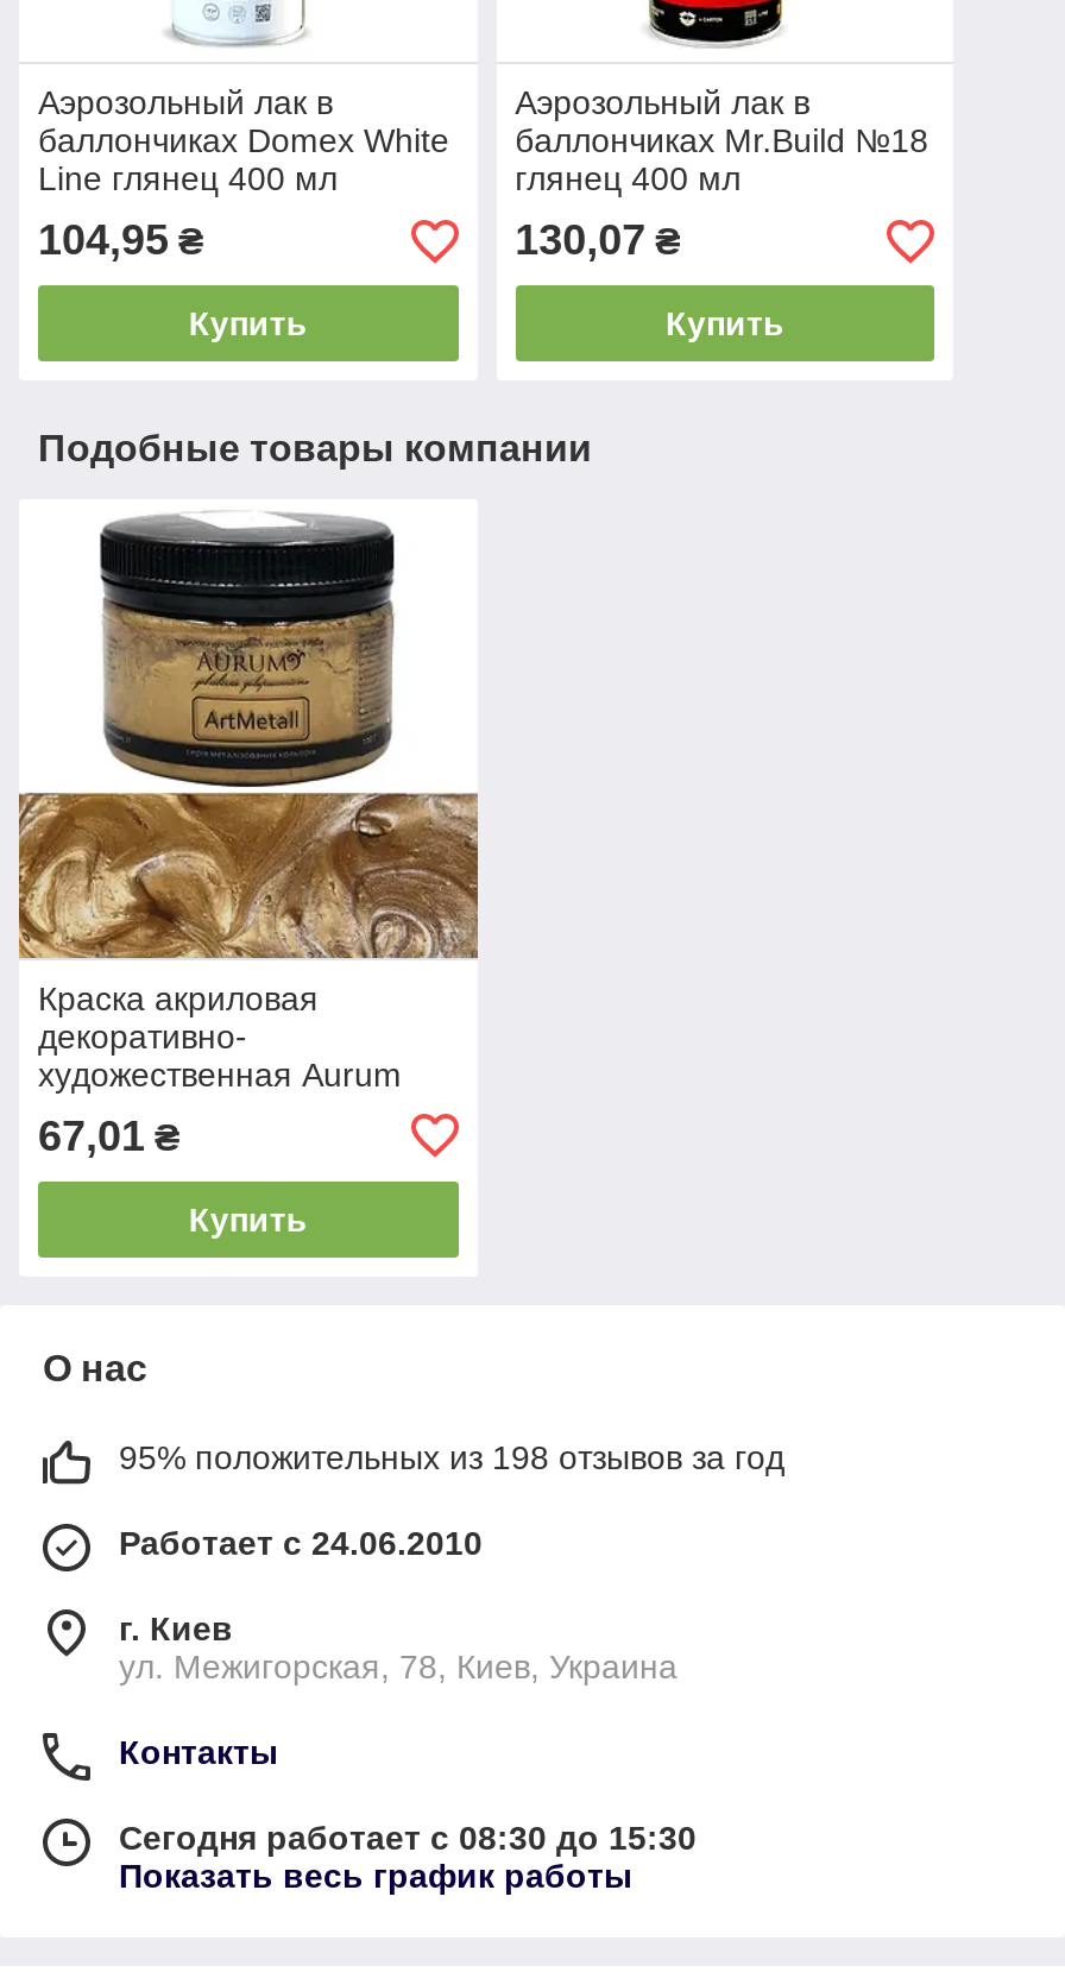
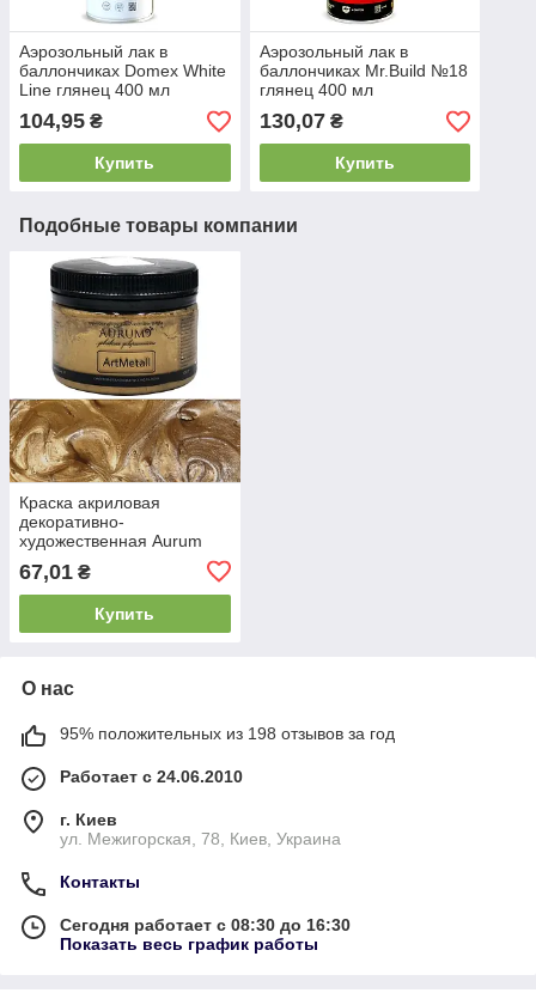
- Сегодня работает с 08:30 до 15:30
+ Сегодня работает с 08:30 до 16:30
